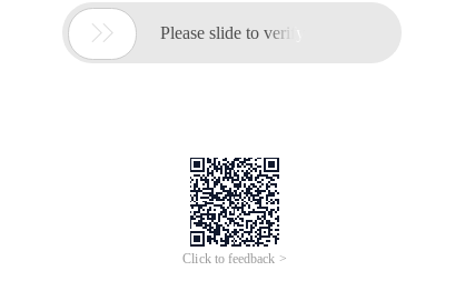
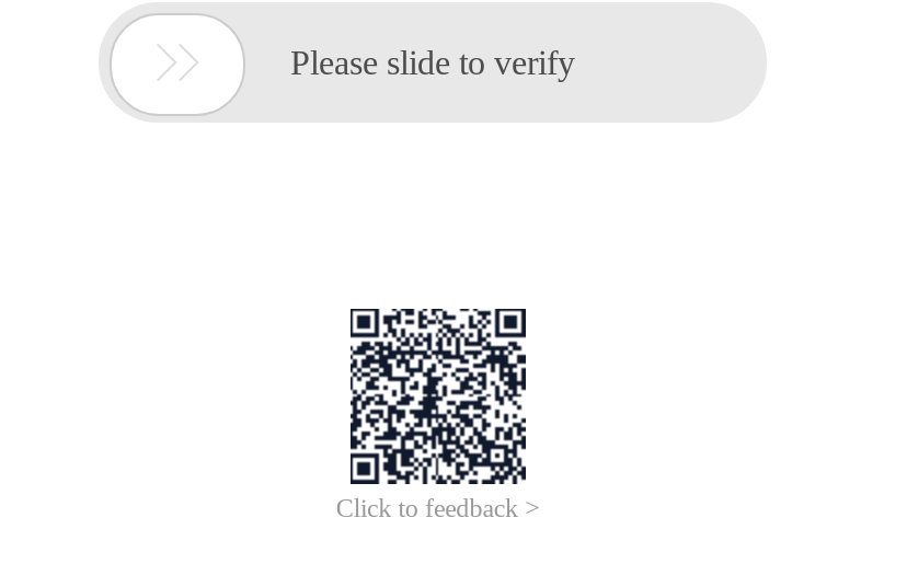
- [image]
+ [image]
